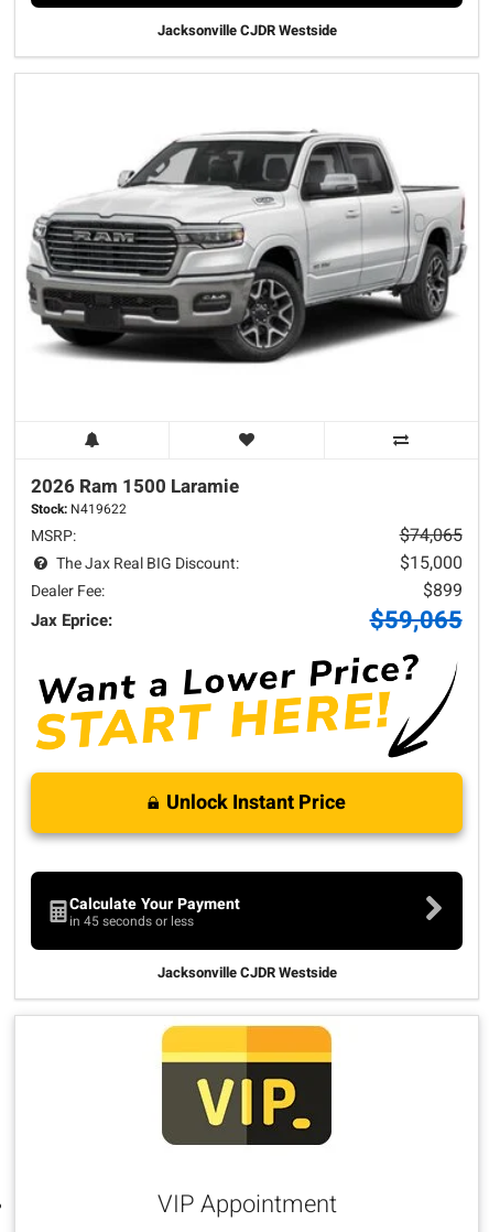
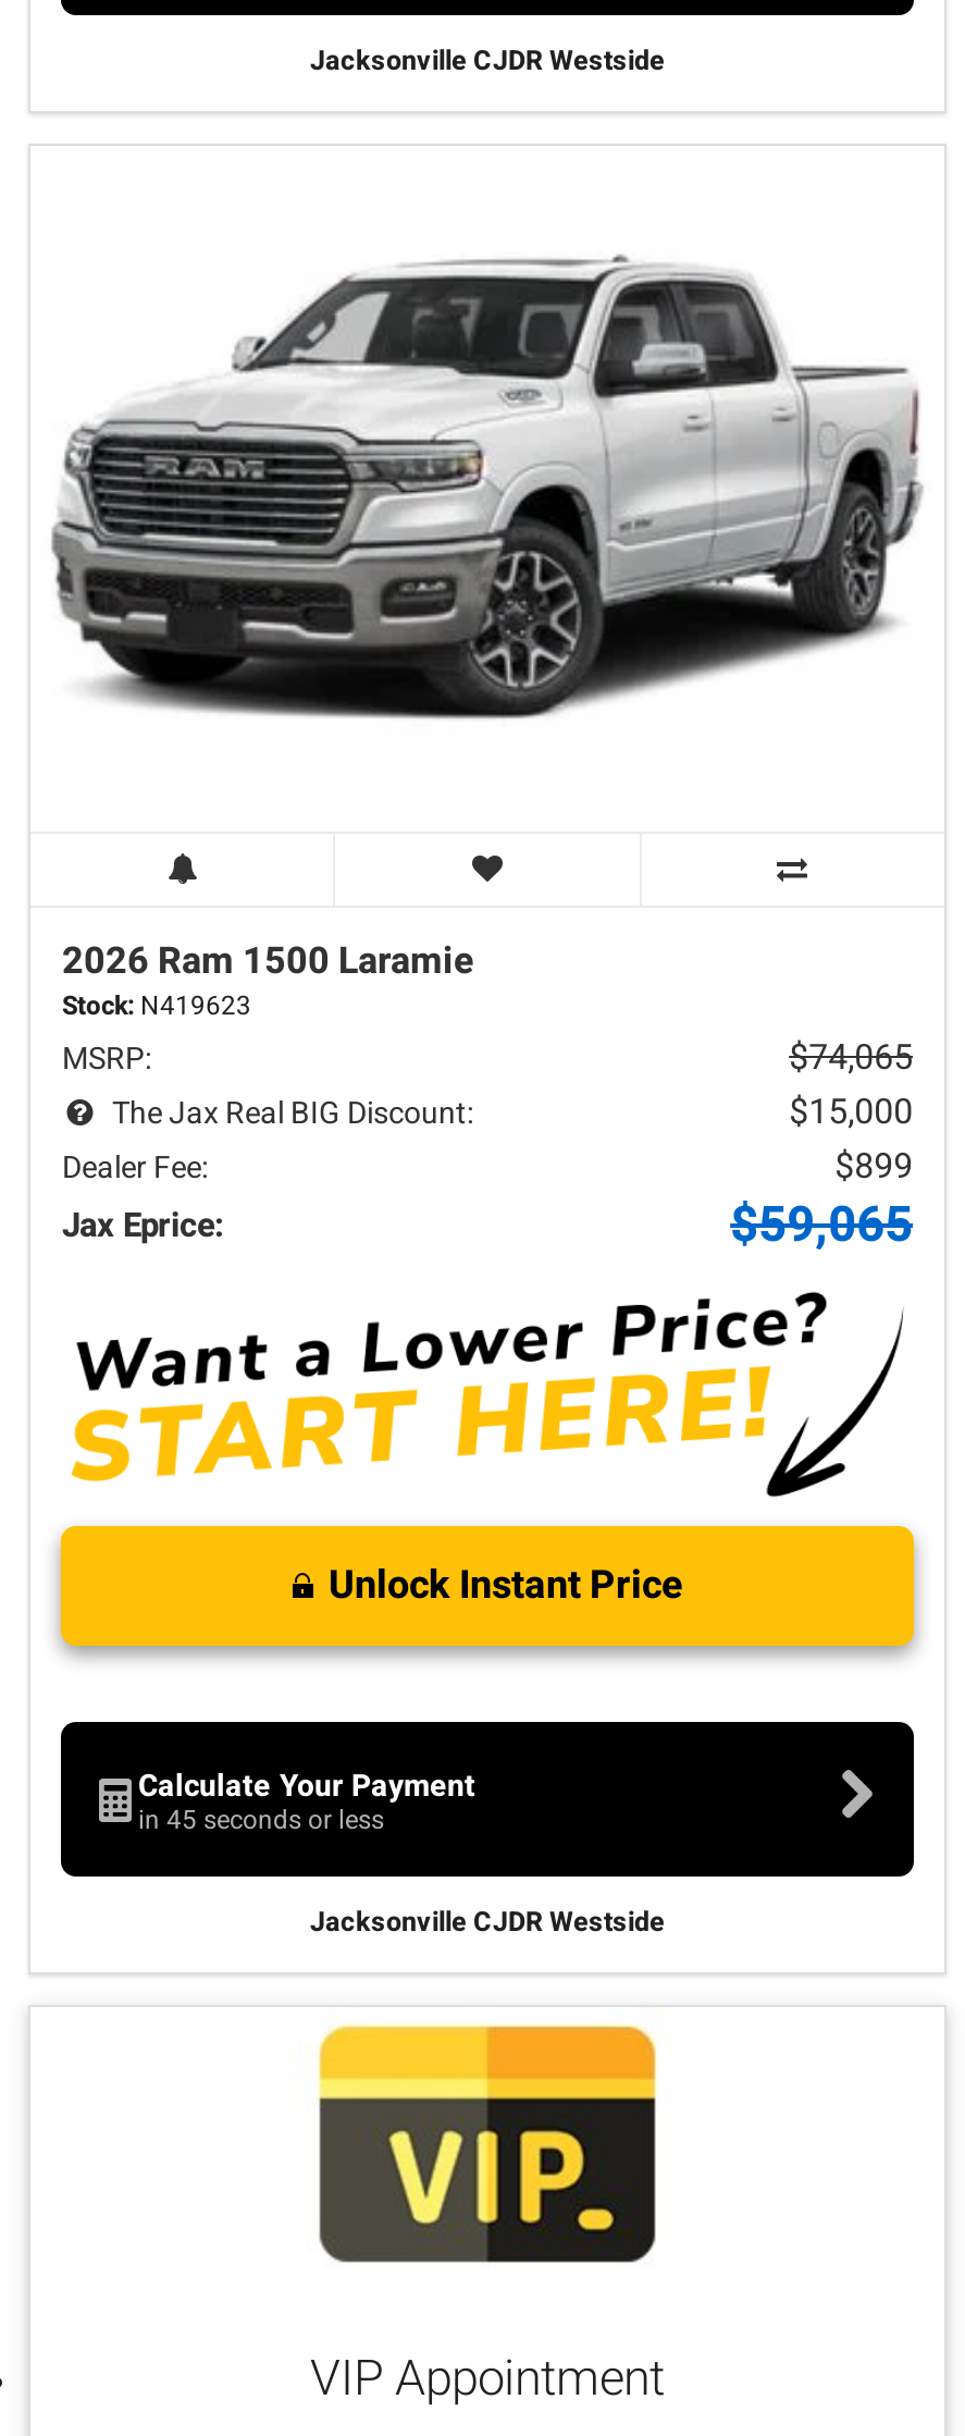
- Stock: N419622
+ Stock: N419623
